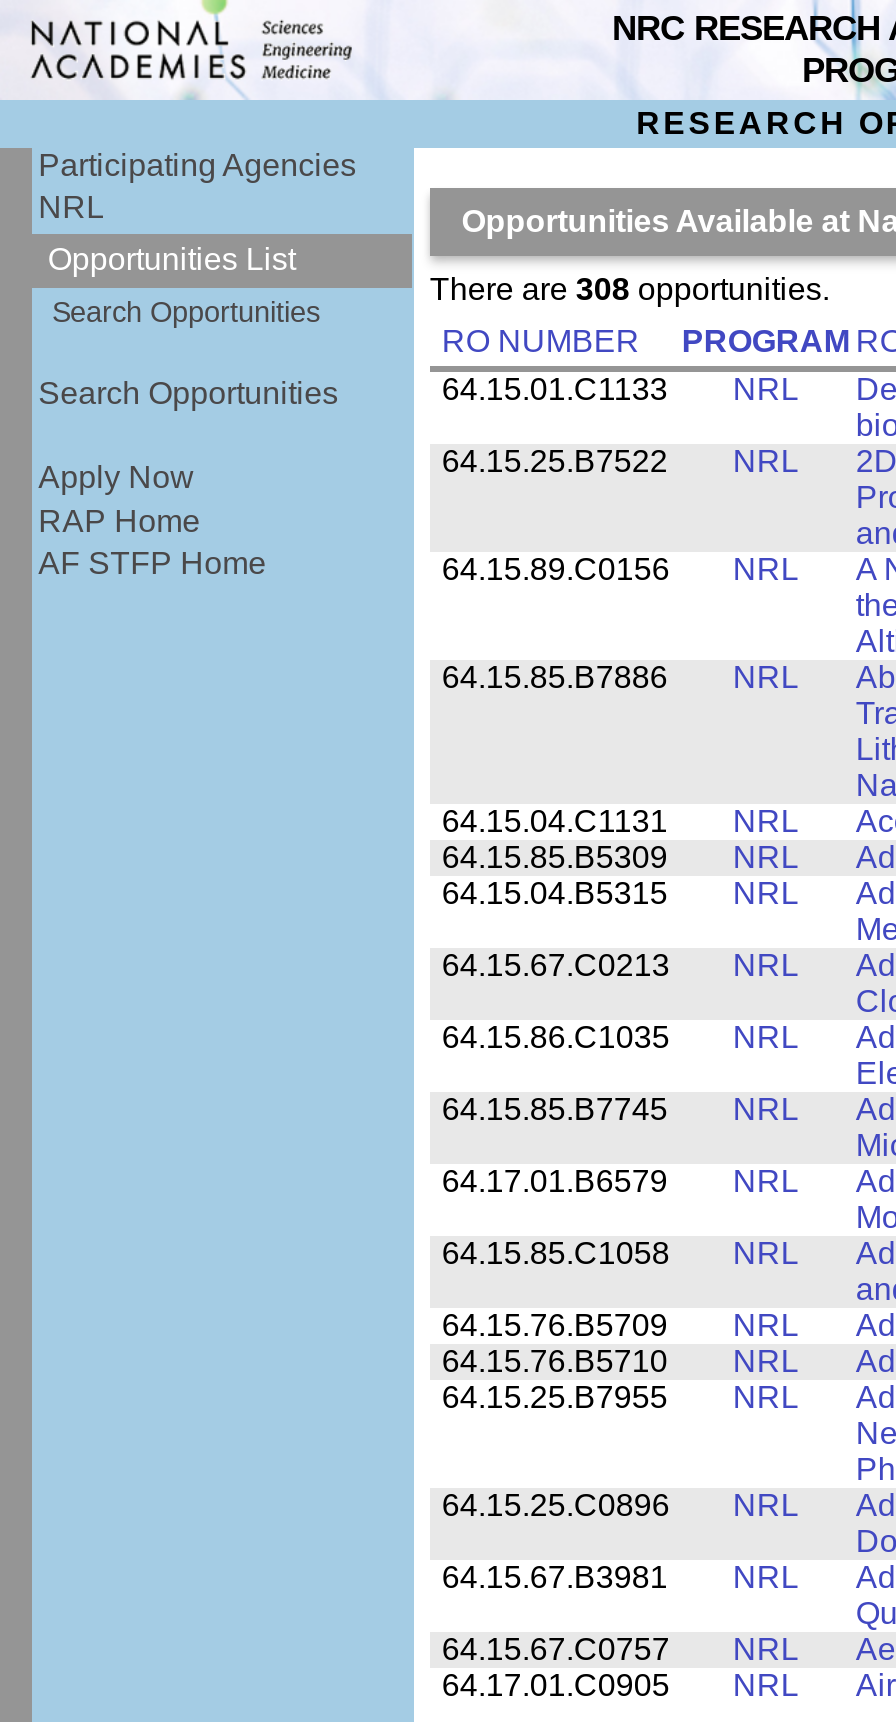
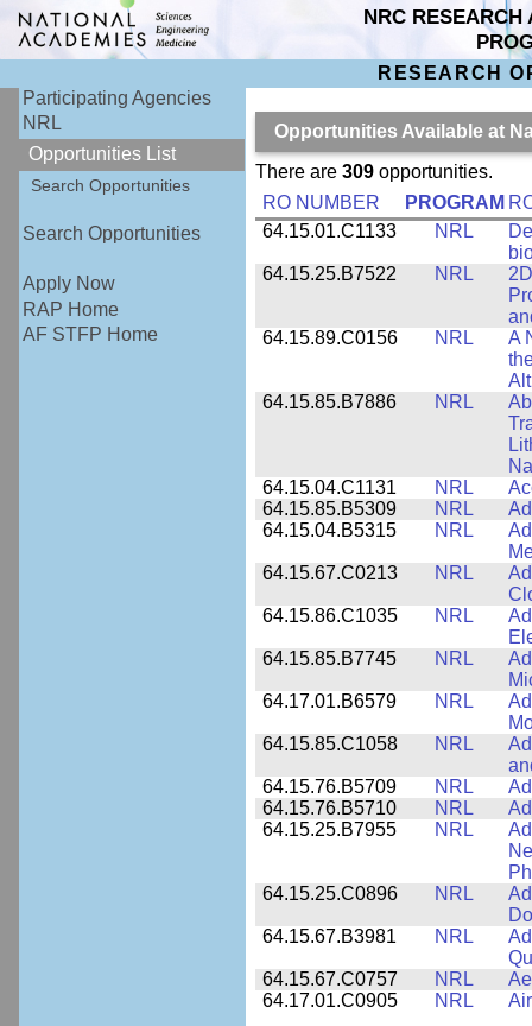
- There are 308 opportunities.
+ There are 309 opportunities.
